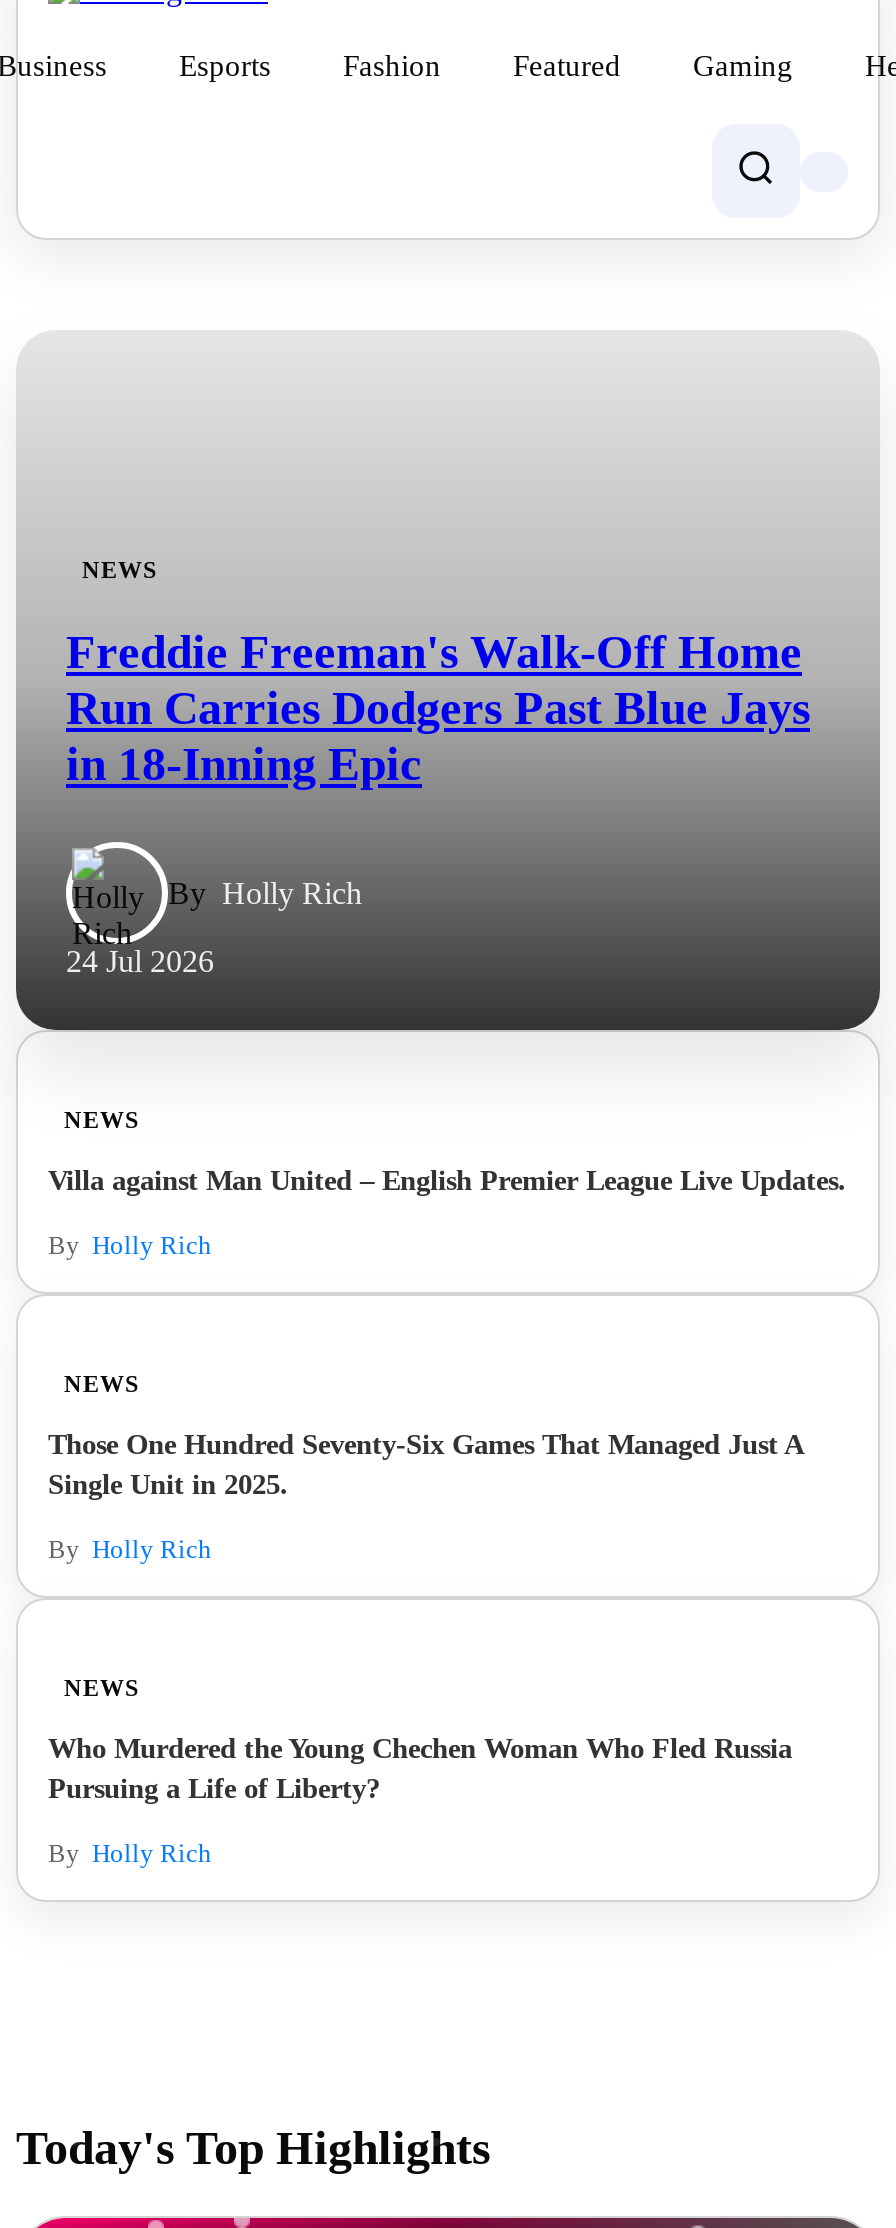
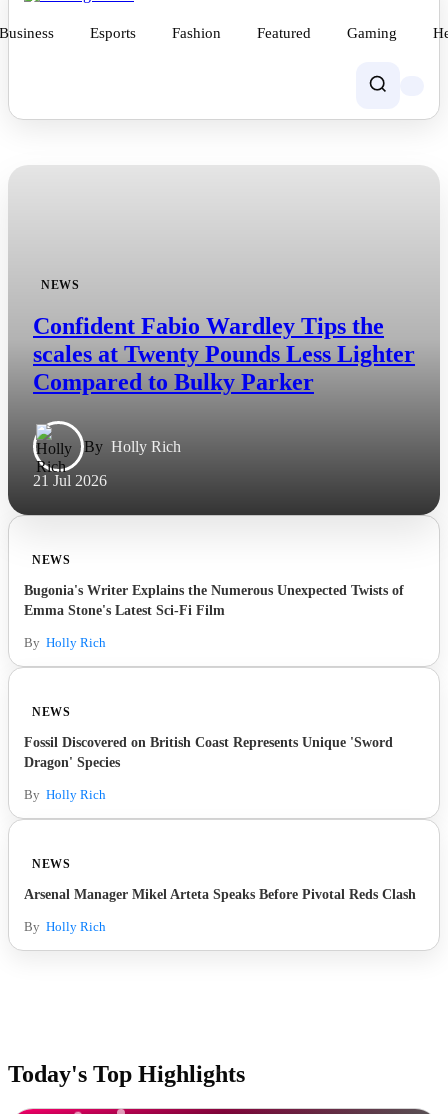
- Freddie Freeman's Walk-Off Home
- Run Carries Dodgers Past Blue Jays
- in 18-Inning Epic
+ Confident Fabio Wardley Tips the
+ scales at Twenty Pounds Less Lighter
+ Compared to Bulky Parker

- 24 Jul 2026
+ 21 Jul 2026

- Villa against Man United – English Premier League Live Updates.
+ Bugonia's Writer Explains the Numerous Unexpected Twists of
+ Emma Stone's Latest Sci-Fi Film

moved down: By Holly Rich | NEWS

- Those One Hundred Seventy-Six Games That Managed Just A
- Single Unit in 2025.
+ Fossil Discovered on British Coast Represents Unique 'Sword
+ Dragon' Species

moved down: By Holly Rich | NEWS

- Who Murdered the Young Chechen Woman Who Fled Russia
- Pursuing a Life of Liberty?
+ Arsenal Manager Mikel Arteta Speaks Before Pivotal Reds Clash
